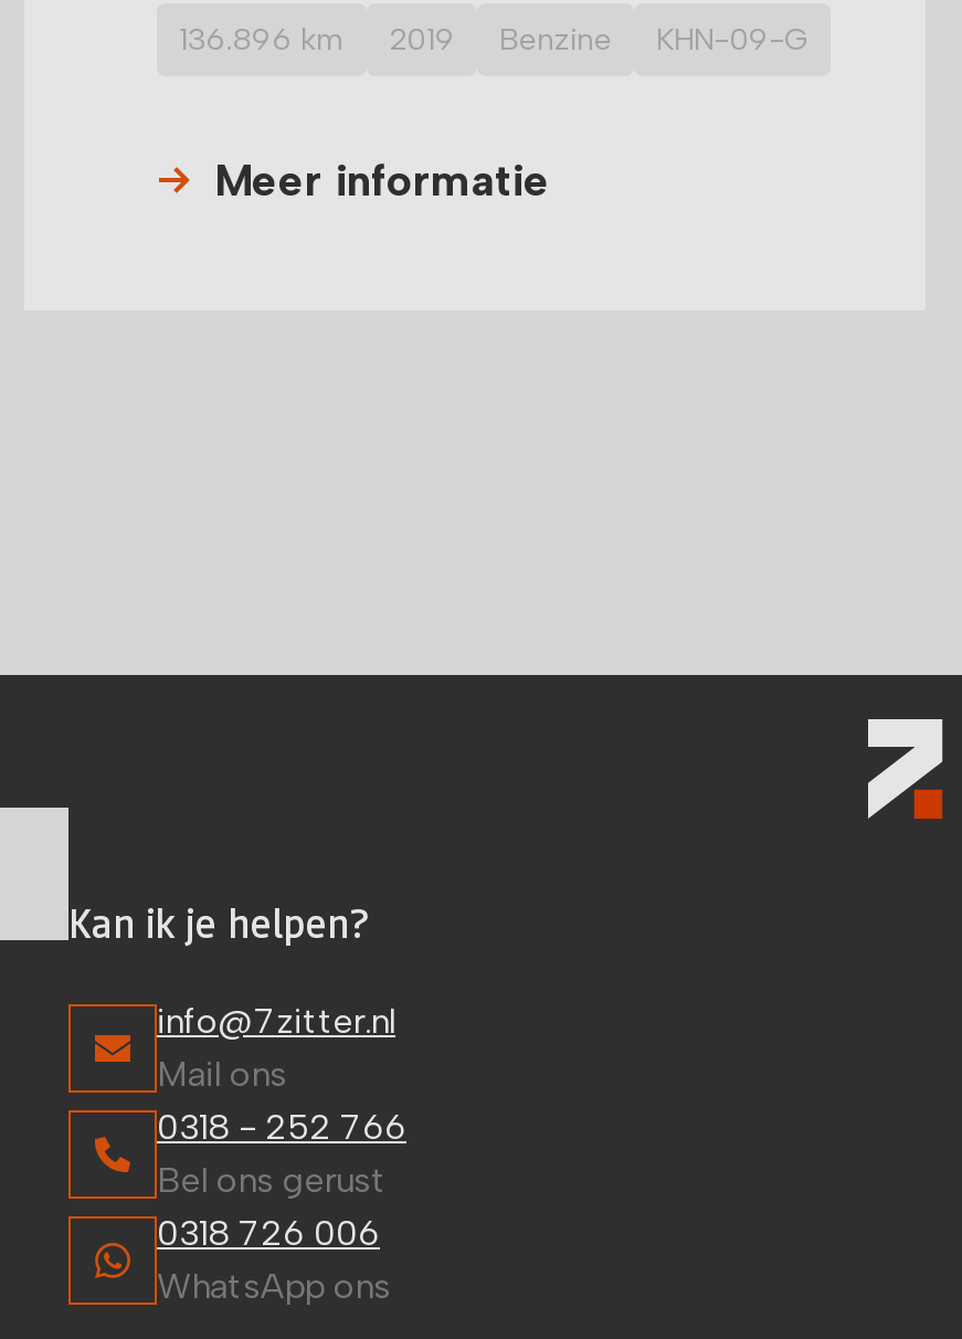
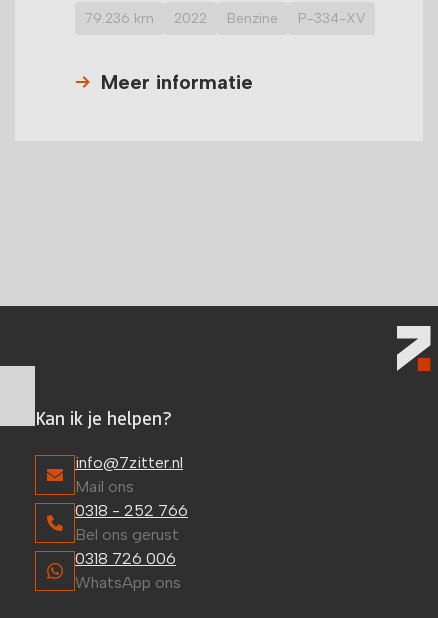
- 136.896 km
- 2019
+ 79.236 km
+ 2022

- KHN-09-G
+ P-334-XV
